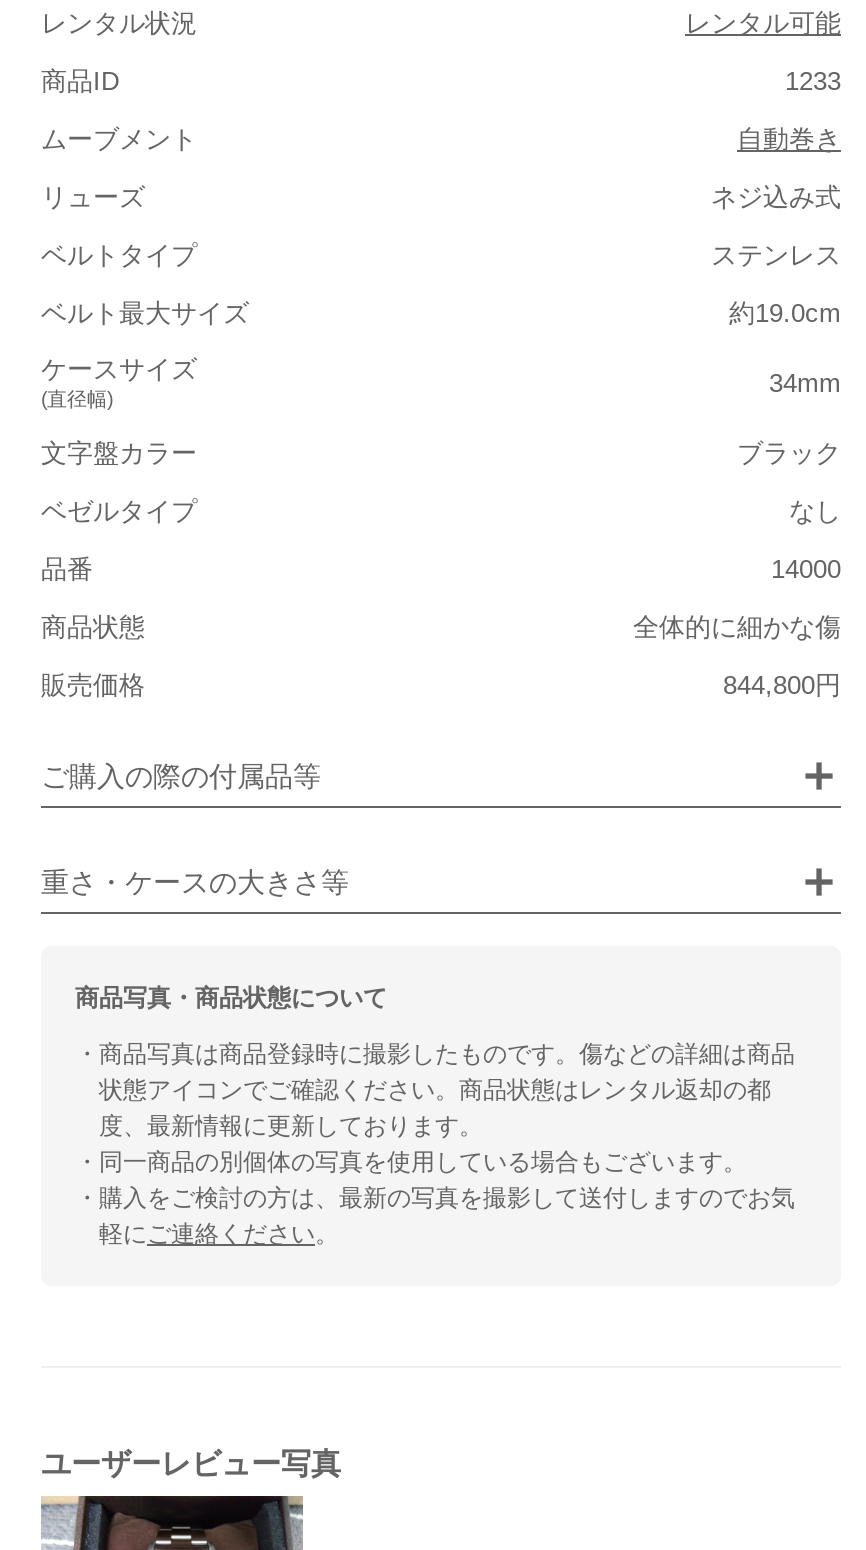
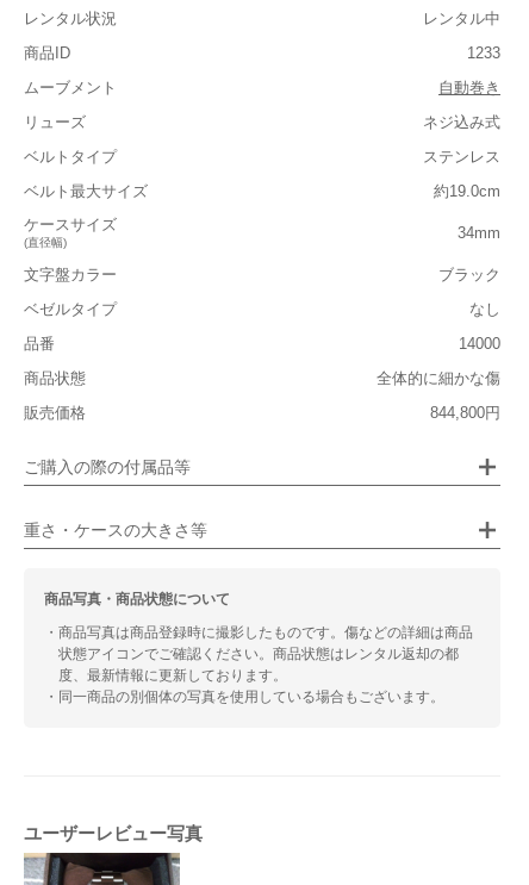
- レンタル可能
+ レンタル中

- ・購入をご検討の方は、最新の写真を撮影して送付しますのでお気
- 軽にご連絡ください。
